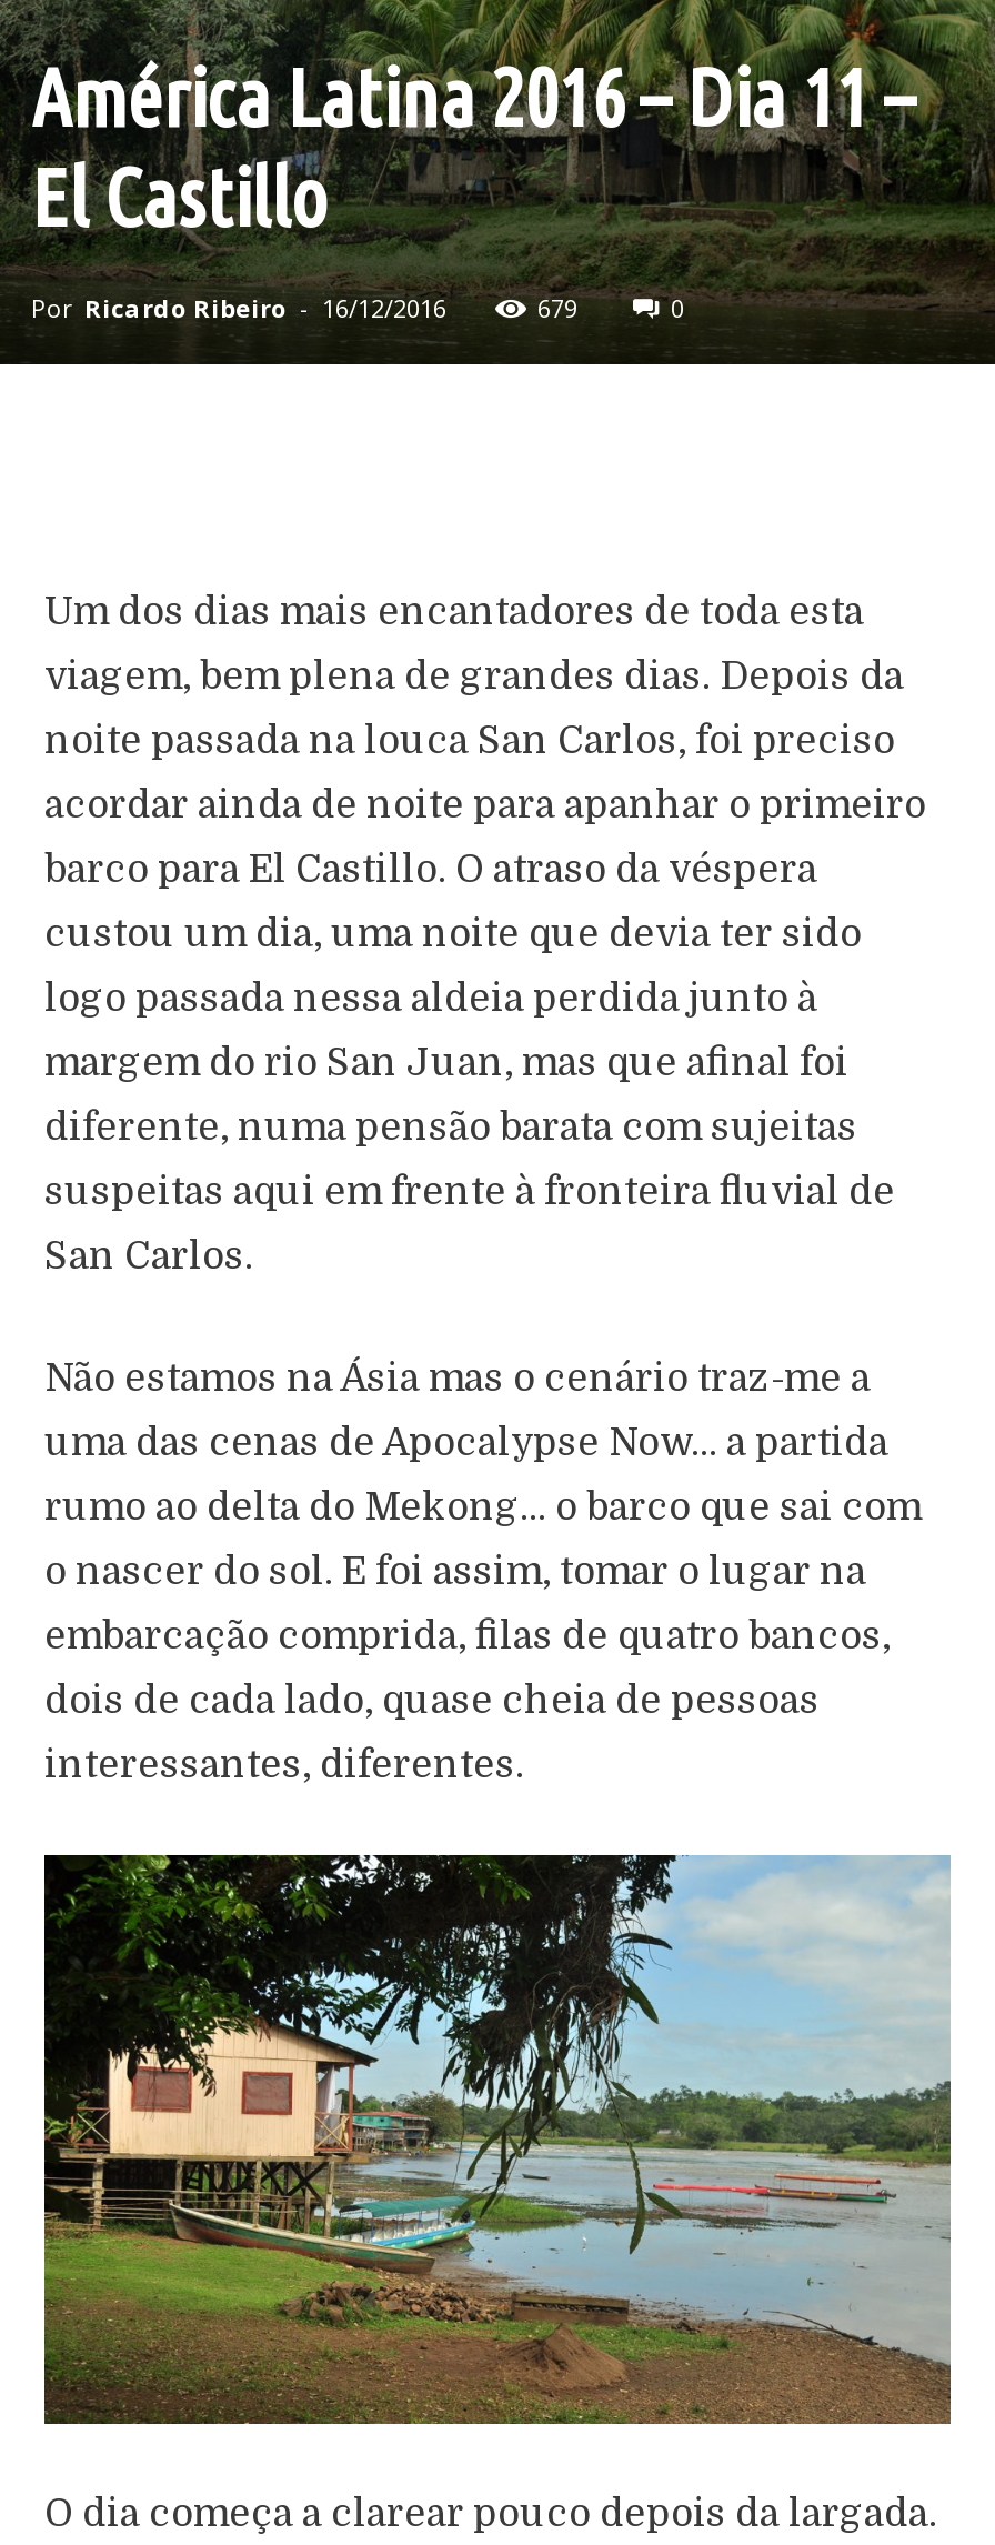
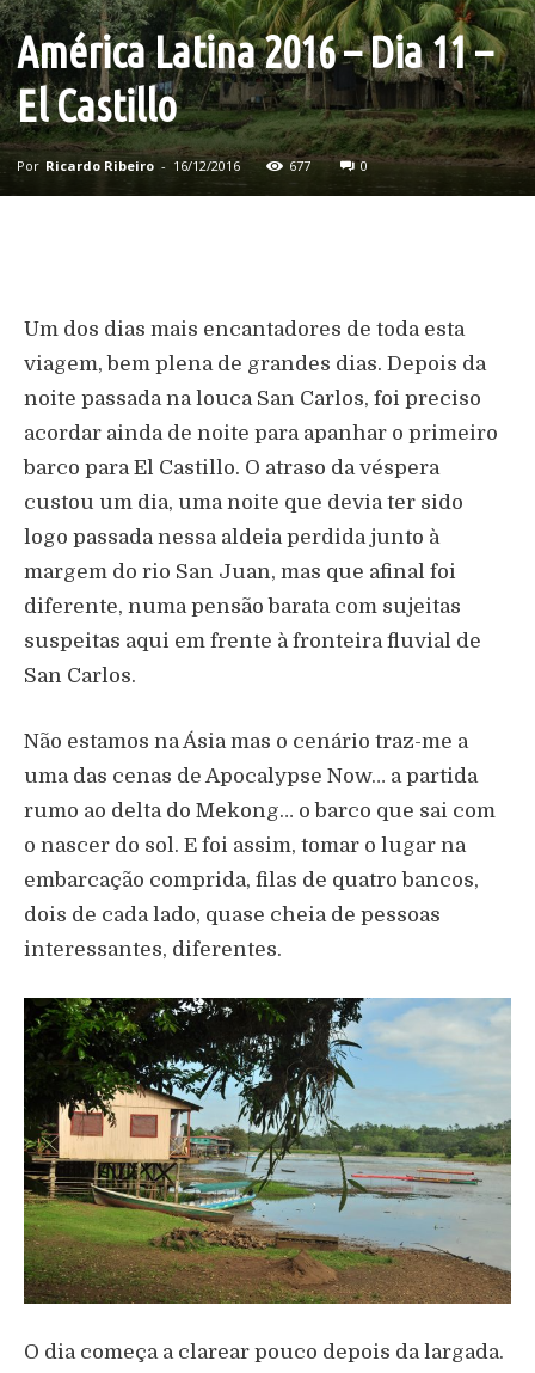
- 679
+ 677
